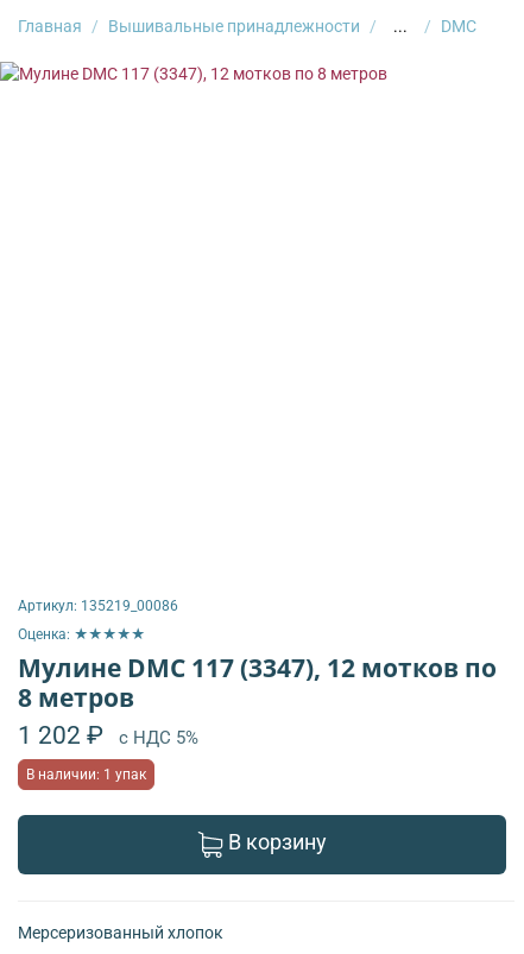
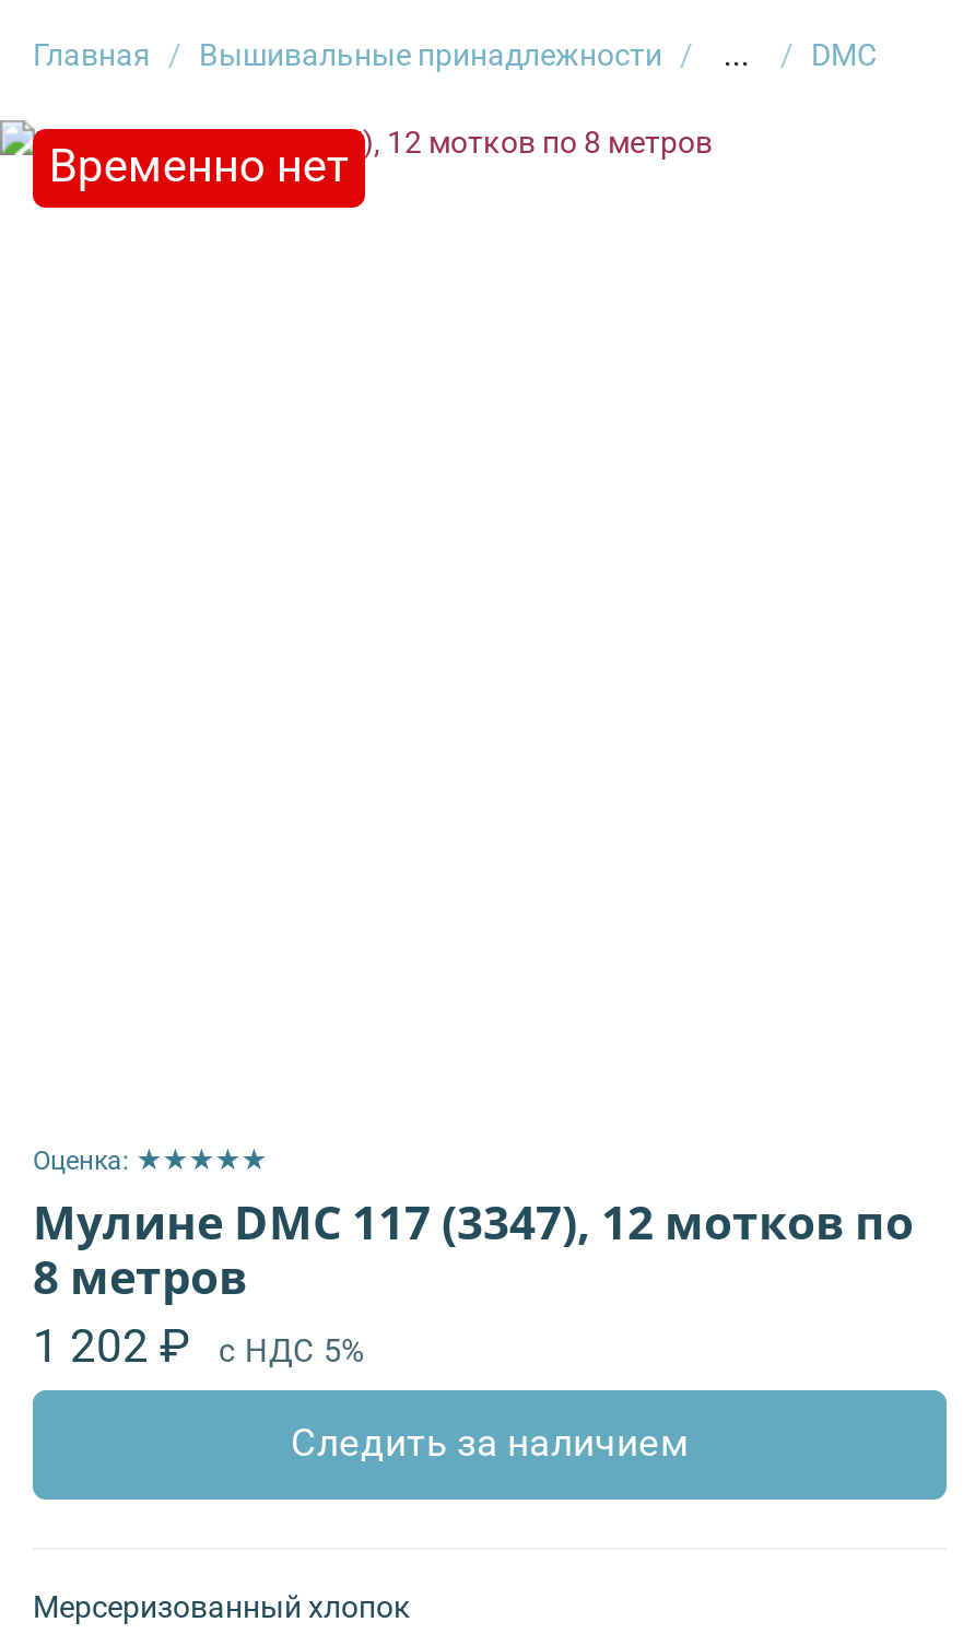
- Артикул: 135219_00086
+ Временно нет

- В наличии: 1 упак
- В корзину
+ Следить за наличием
